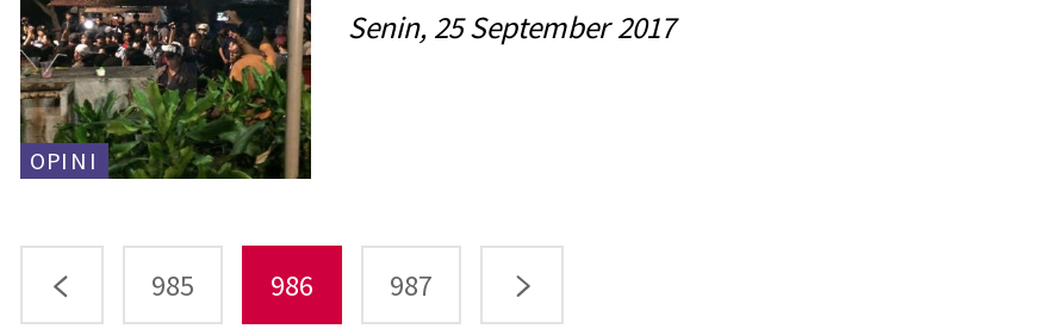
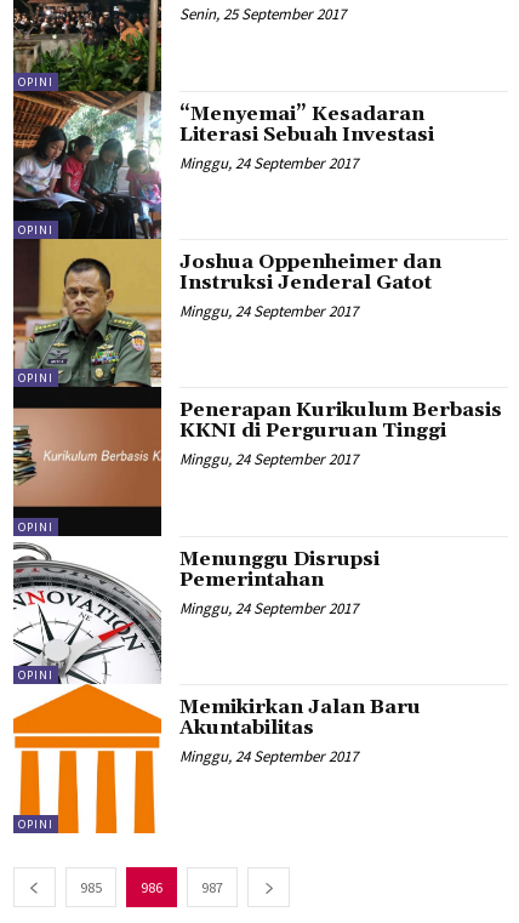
+ [image]
+ OPINI

+ OPINI

+ OPINI

+ OPINI

+ OPINI

+ “Menyemai” Kesadaran
+ Literasi Sebuah Investasi
+ Minggu, 24 September 2017

+ Joshua Oppenheimer dan
+ Instruksi Jenderal Gatot
+ Minggu, 24 September 2017

+ Penerapan Kurikulum Berbasis
+ KKNI di Perguruan Tinggi
+ Minggu, 24 September 2017

+ Menunggu Disrupsi
+ Pemerintahan
+ Minggu, 24 September 2017

+ Memikirkan Jalan Baru
+ Akuntabilitas
+ Minggu, 24 September 2017
